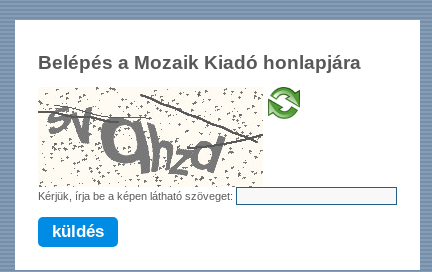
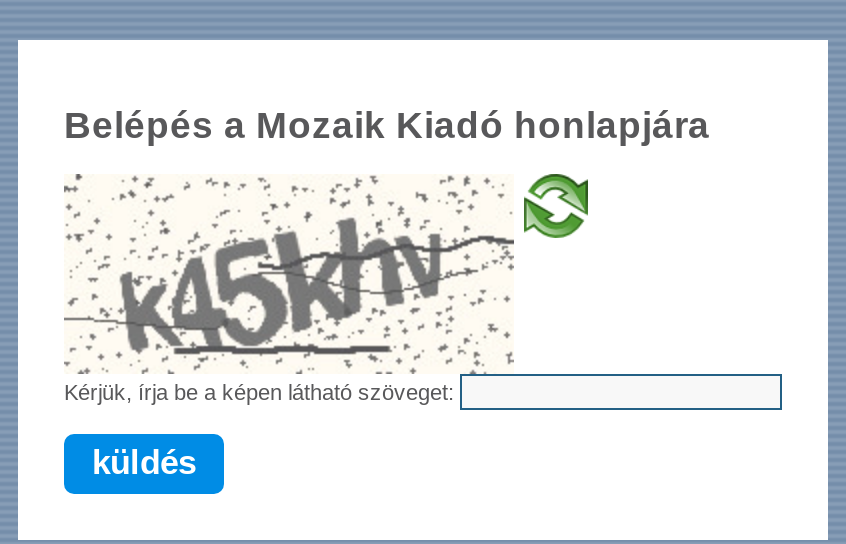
- [image]
+ [image]
